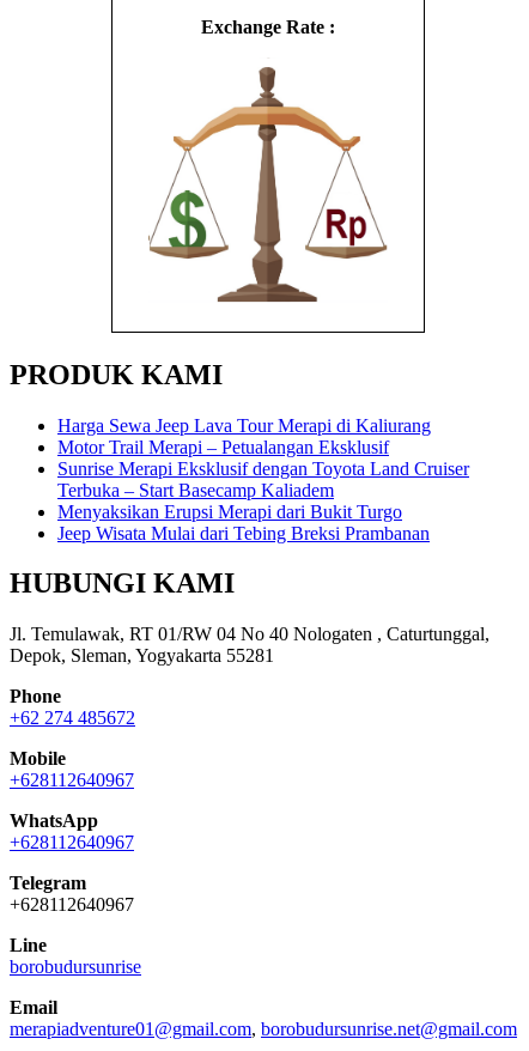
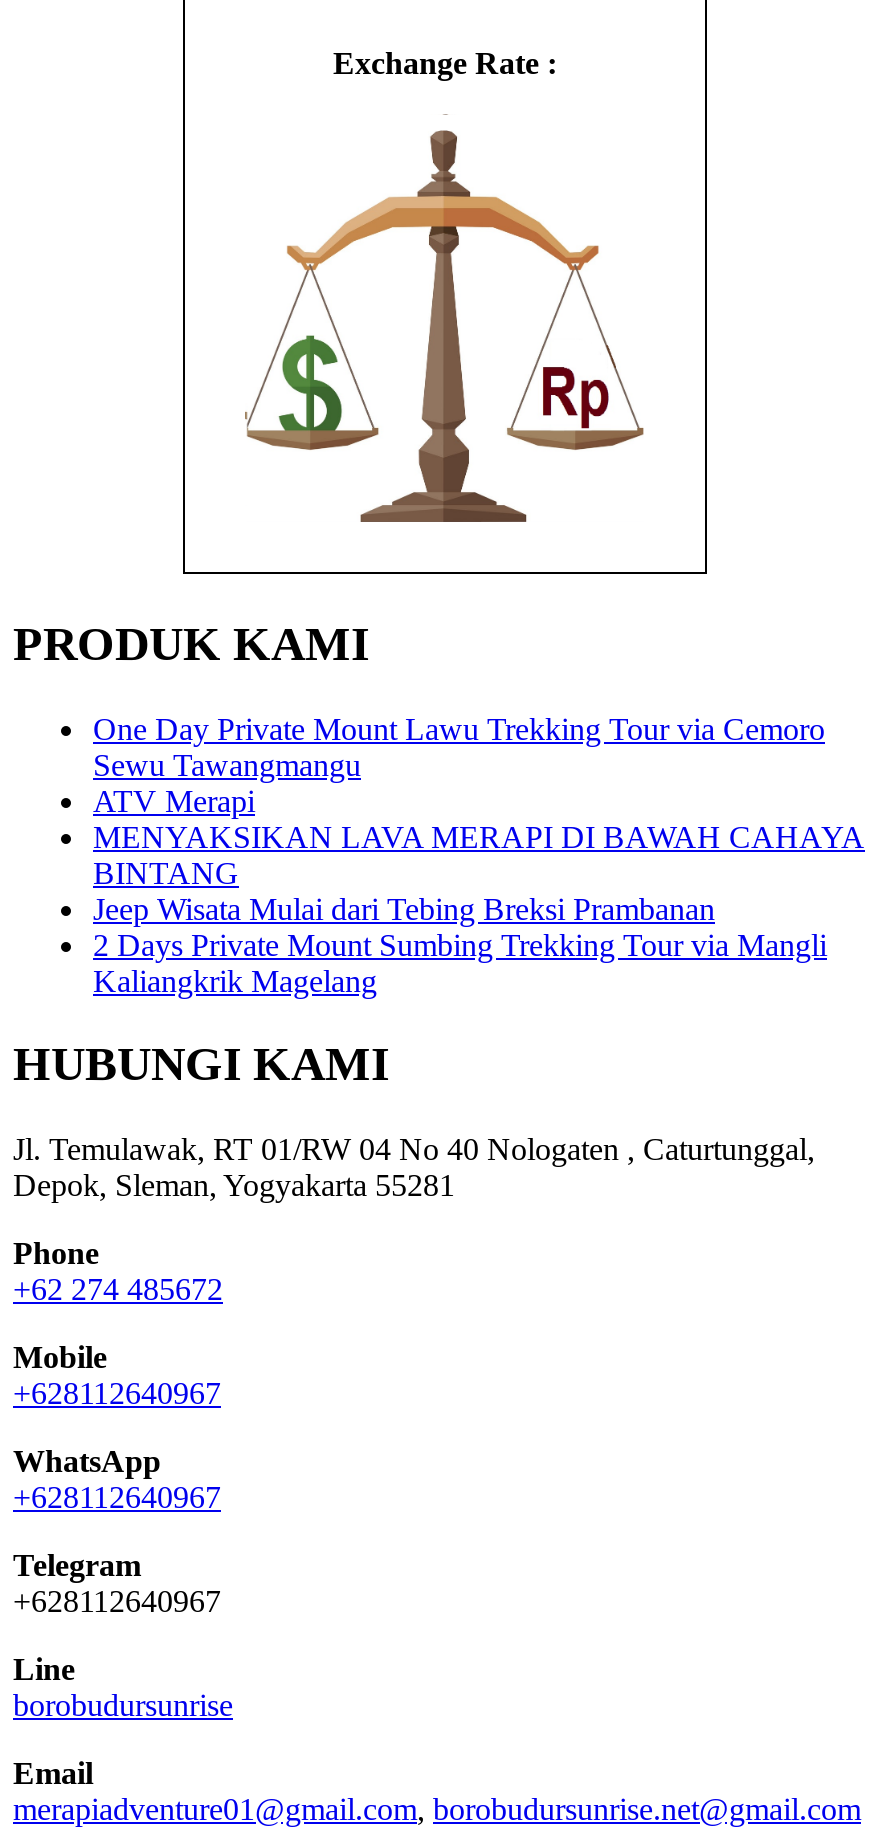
- Harga Sewa Jeep Lava Tour Merapi di Kaliurang
- Motor Trail Merapi – Petualangan Eksklusif
- Sunrise Merapi Eksklusif dengan Toyota Land Cruiser
- Terbuka – Start Basecamp Kaliadem
- Menyaksikan Erupsi Merapi dari Bukit Turgo
+ One Day Private Mount Lawu Trekking Tour via Cemoro
+ Sewu Tawangmangu
+ ATV Merapi
+ MENYAKSIKAN LAVA MERAPI DI BAWAH CAHAYA
+ BINTANG

+ 2 Days Private Mount Sumbing Trekking Tour via Mangli
+ Kaliangkrik Magelang
